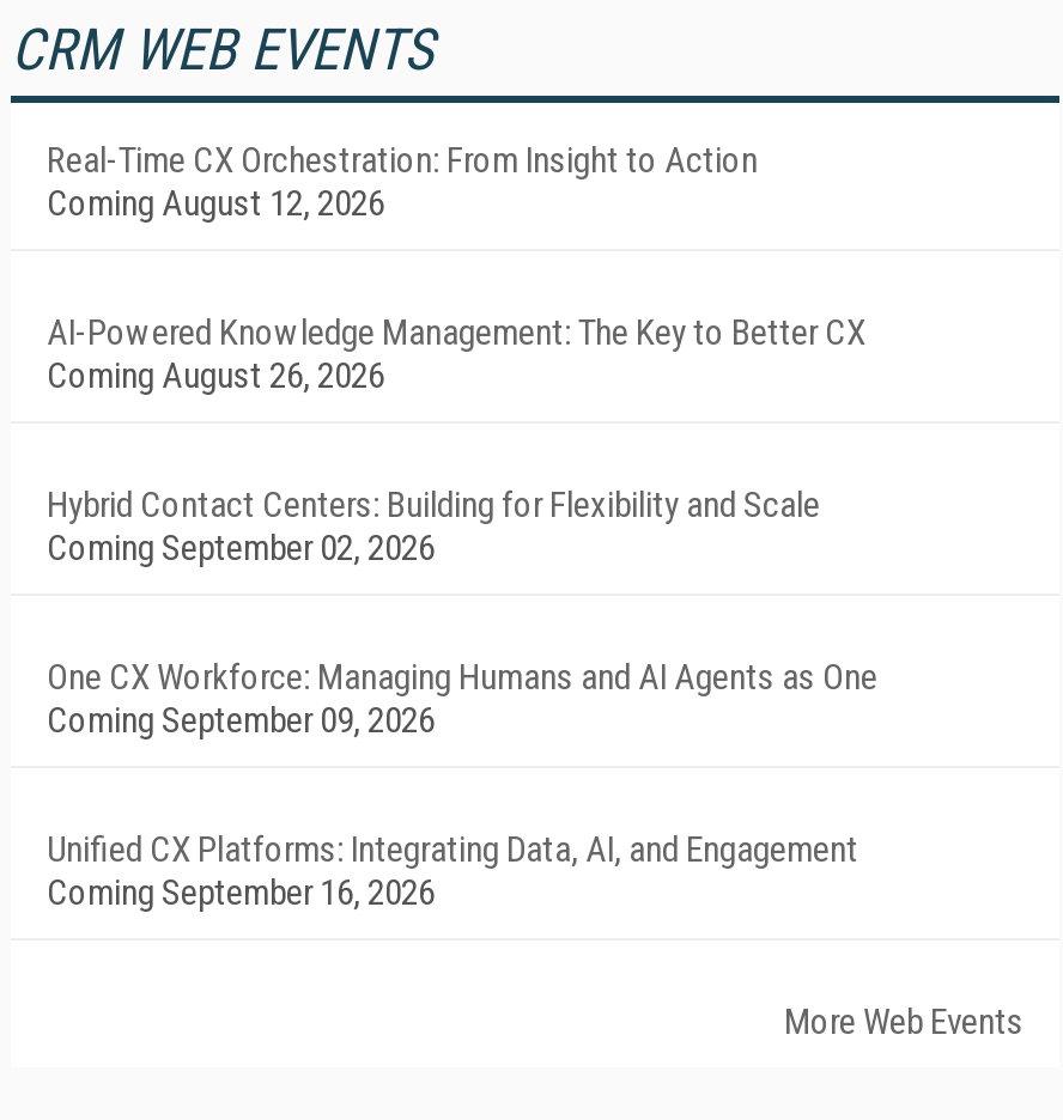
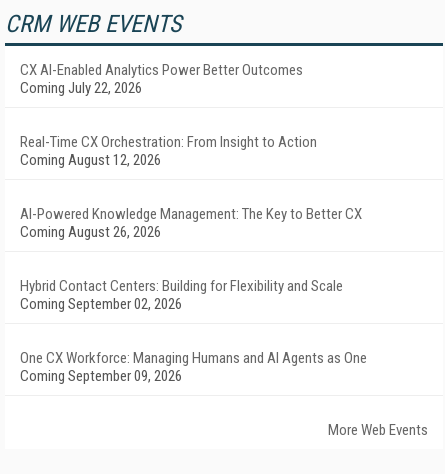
+ CX AI-Enabled Analytics Power Better Outcomes
+ Coming July 22, 2026

moved down: Real-Time CX Orchestration: From Insight to Action | Coming August 12, 2026 | AI-Powered Knowledge Management: The Key to Better CX | Coming August 26, 2026 | Hybrid Contact Centers: Building for Flexibility and Scale | Coming September 02, 2026 | One CX Workforce: Managing Humans and AI Agents as One | Coming September 09, 2026

- Unified CX Platforms: Integrating Data, AI, and Engagement
- Coming September 16, 2026
